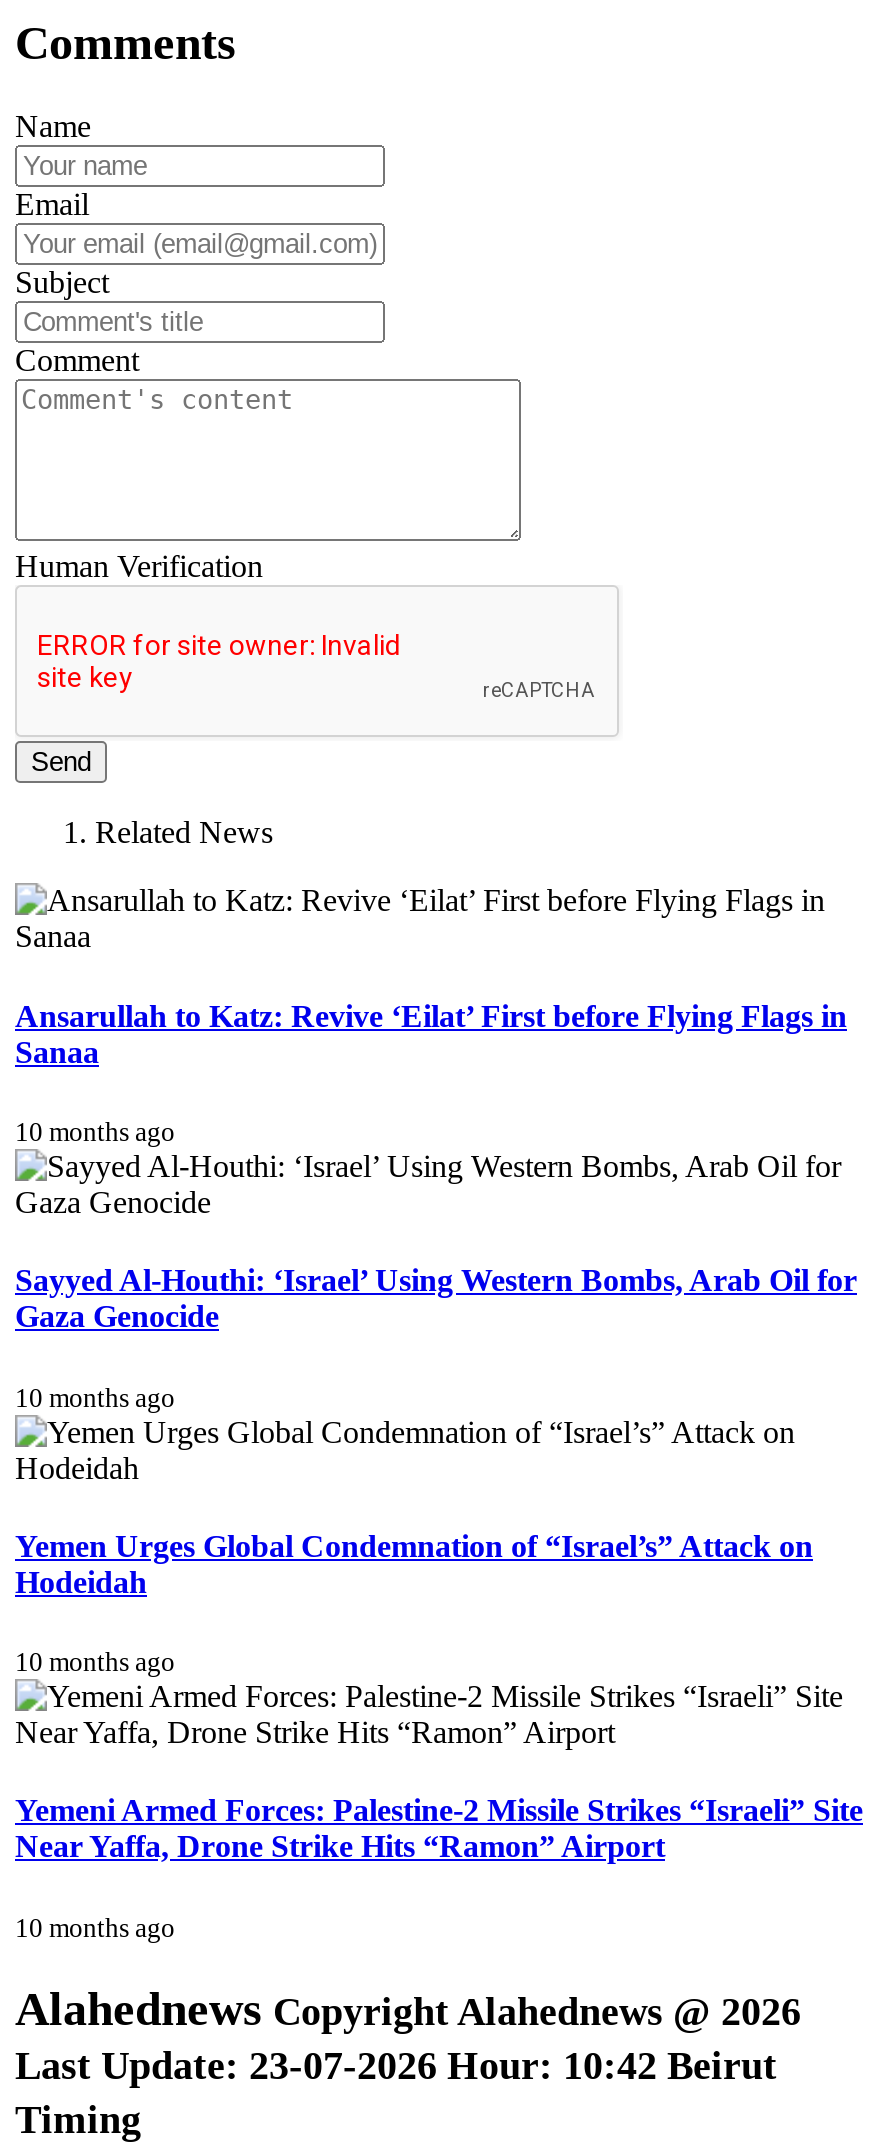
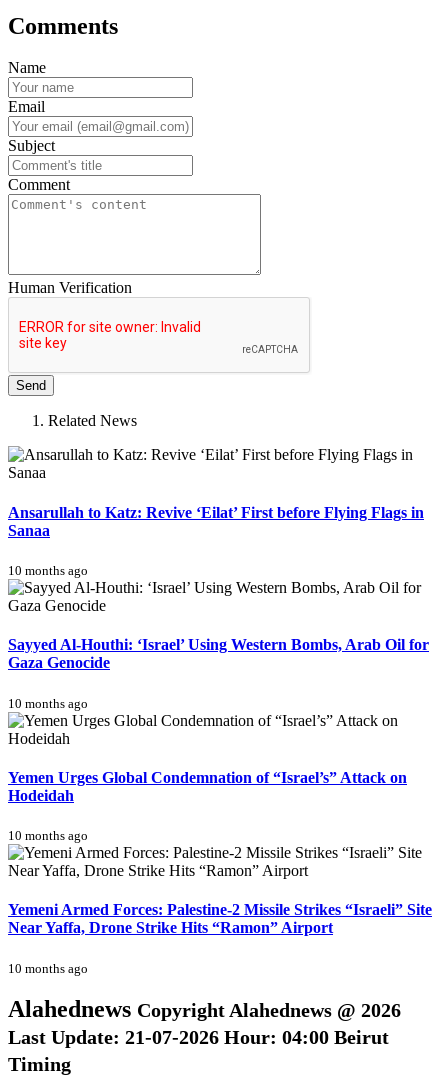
- Last Update: 23-07-2026 Hour: 10:42 Beirut
+ Last Update: 21-07-2026 Hour: 04:00 Beirut
